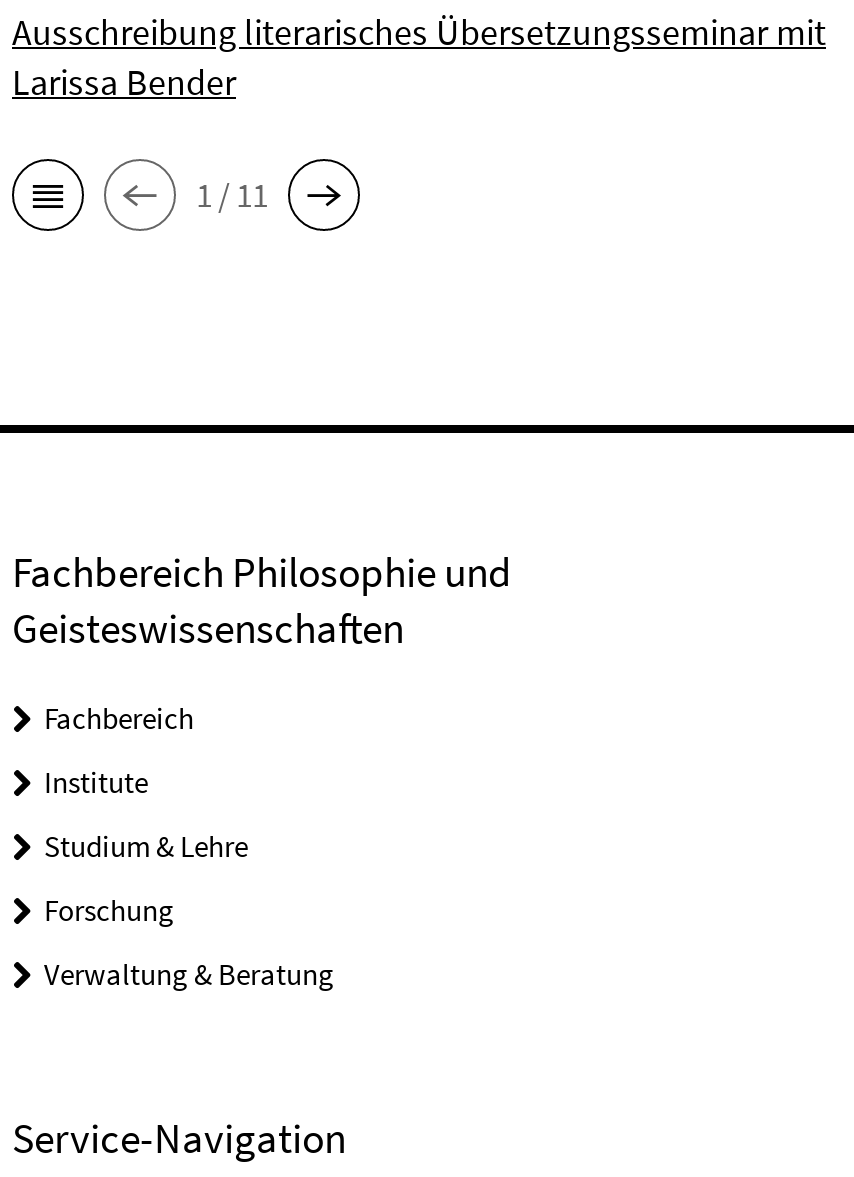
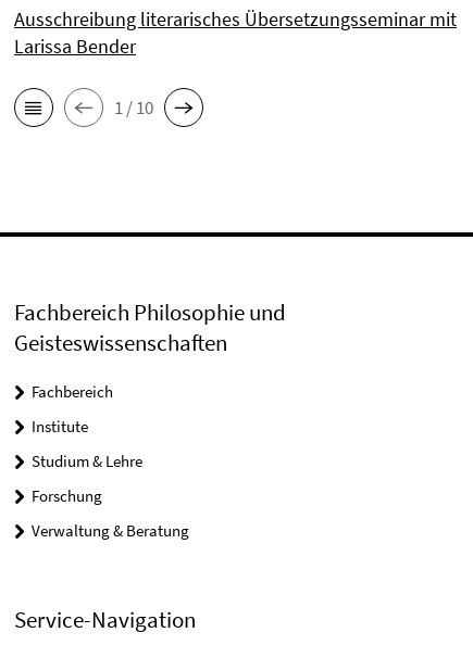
- 1 / 11
+ 1 / 10
